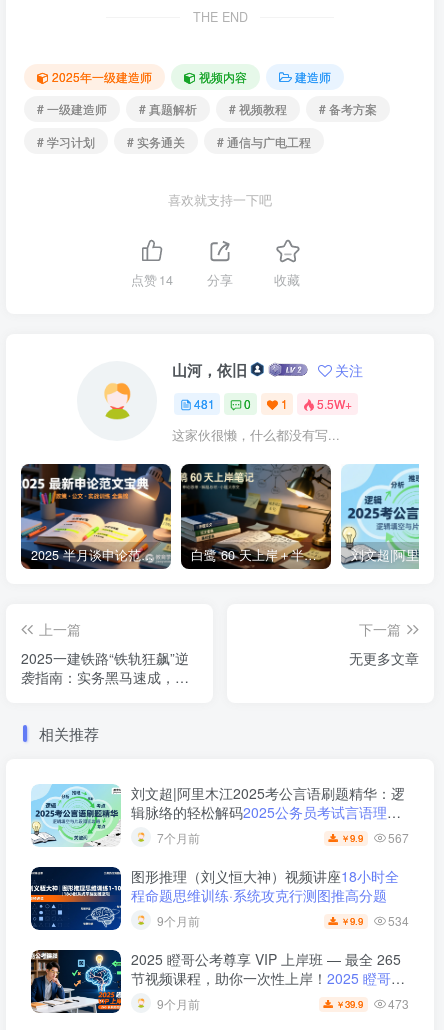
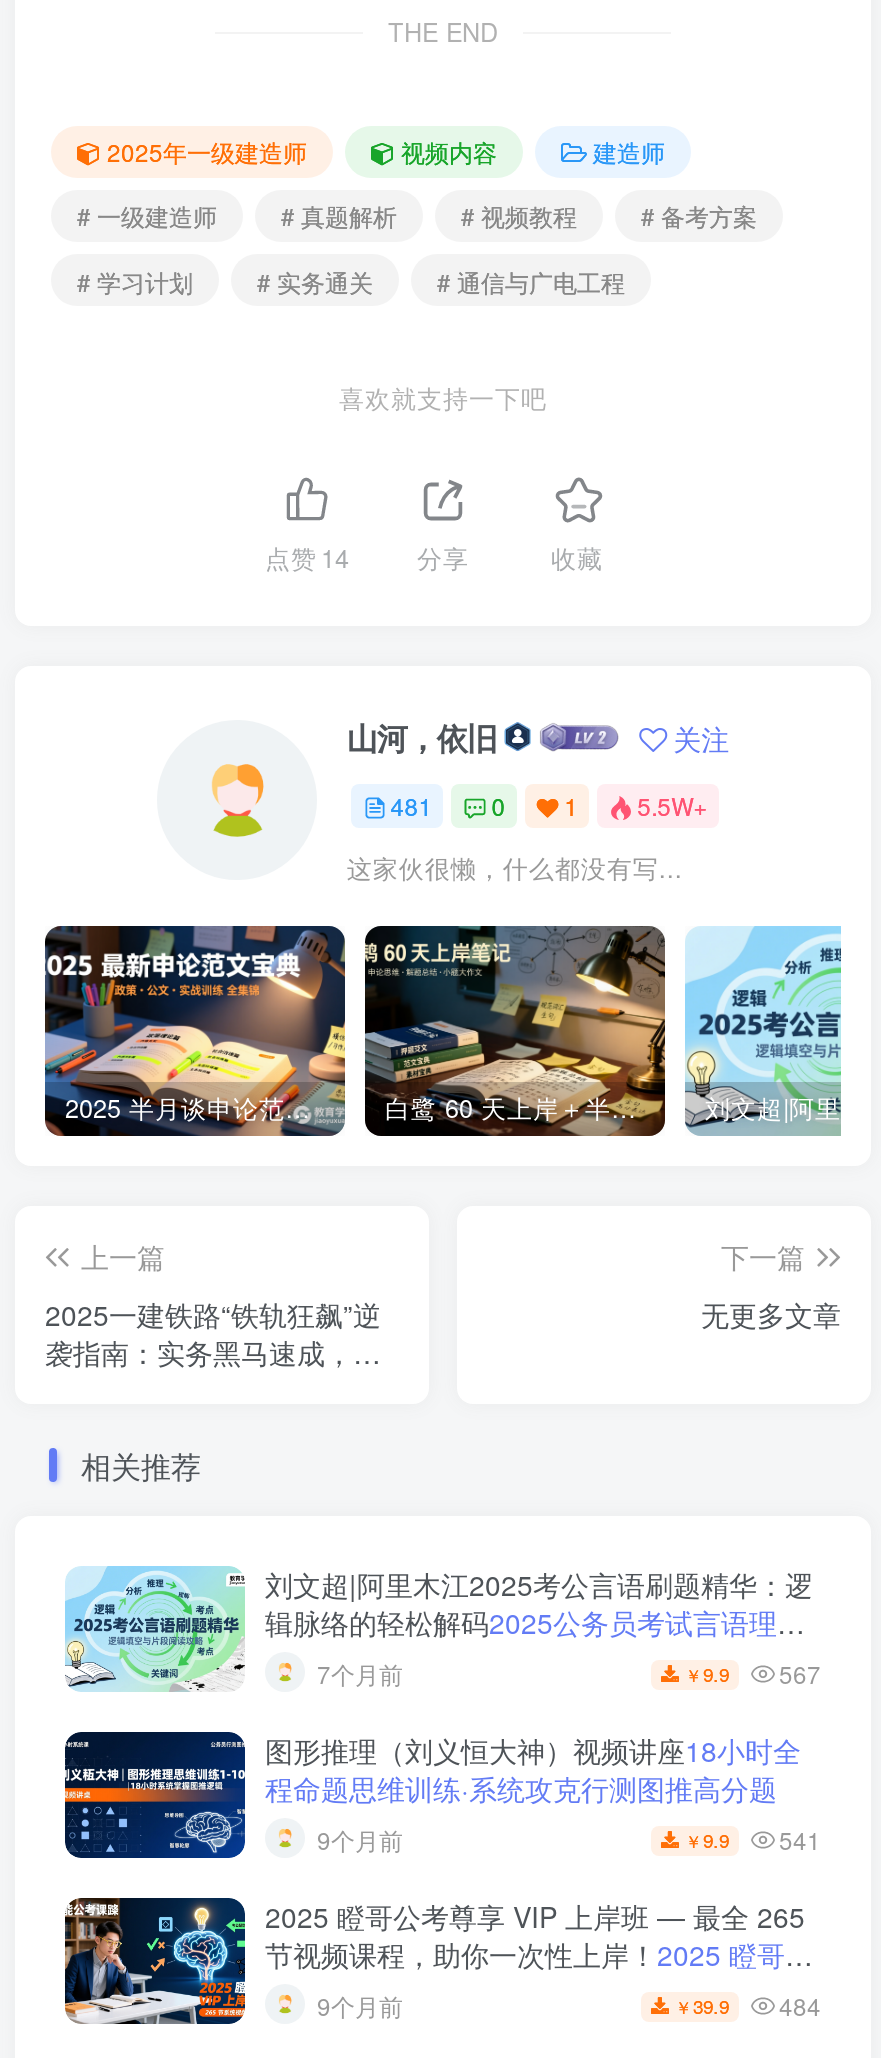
- ￥9.9 534
+ ￥9.9 541

- 473
+ 484
